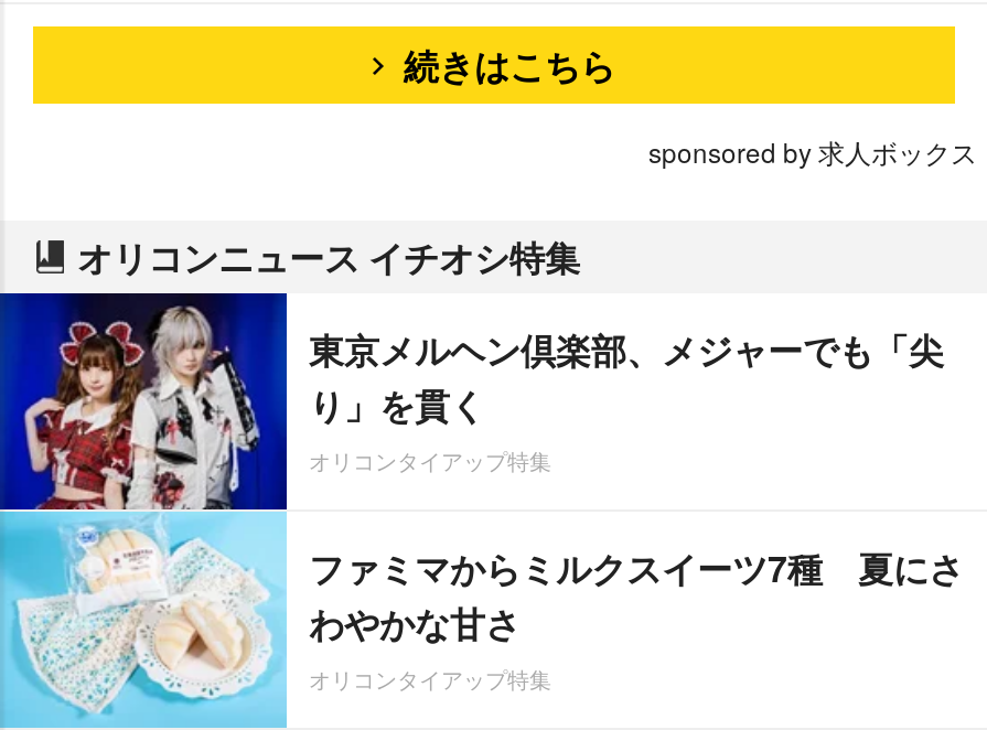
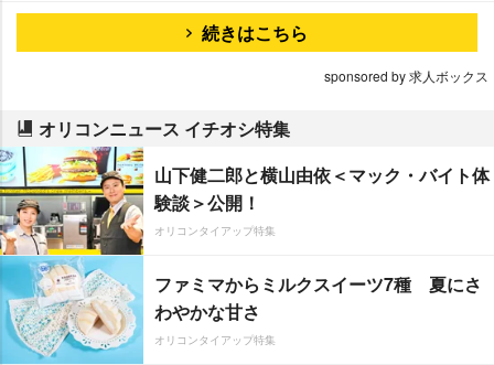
- [image]
- 東京メルヘン倶楽部、メジャーでも「尖
- り」を貫く
+ [image]
+ 山下健二郎と横山由依＜マック・バイト体
+ 験談＞公開！
